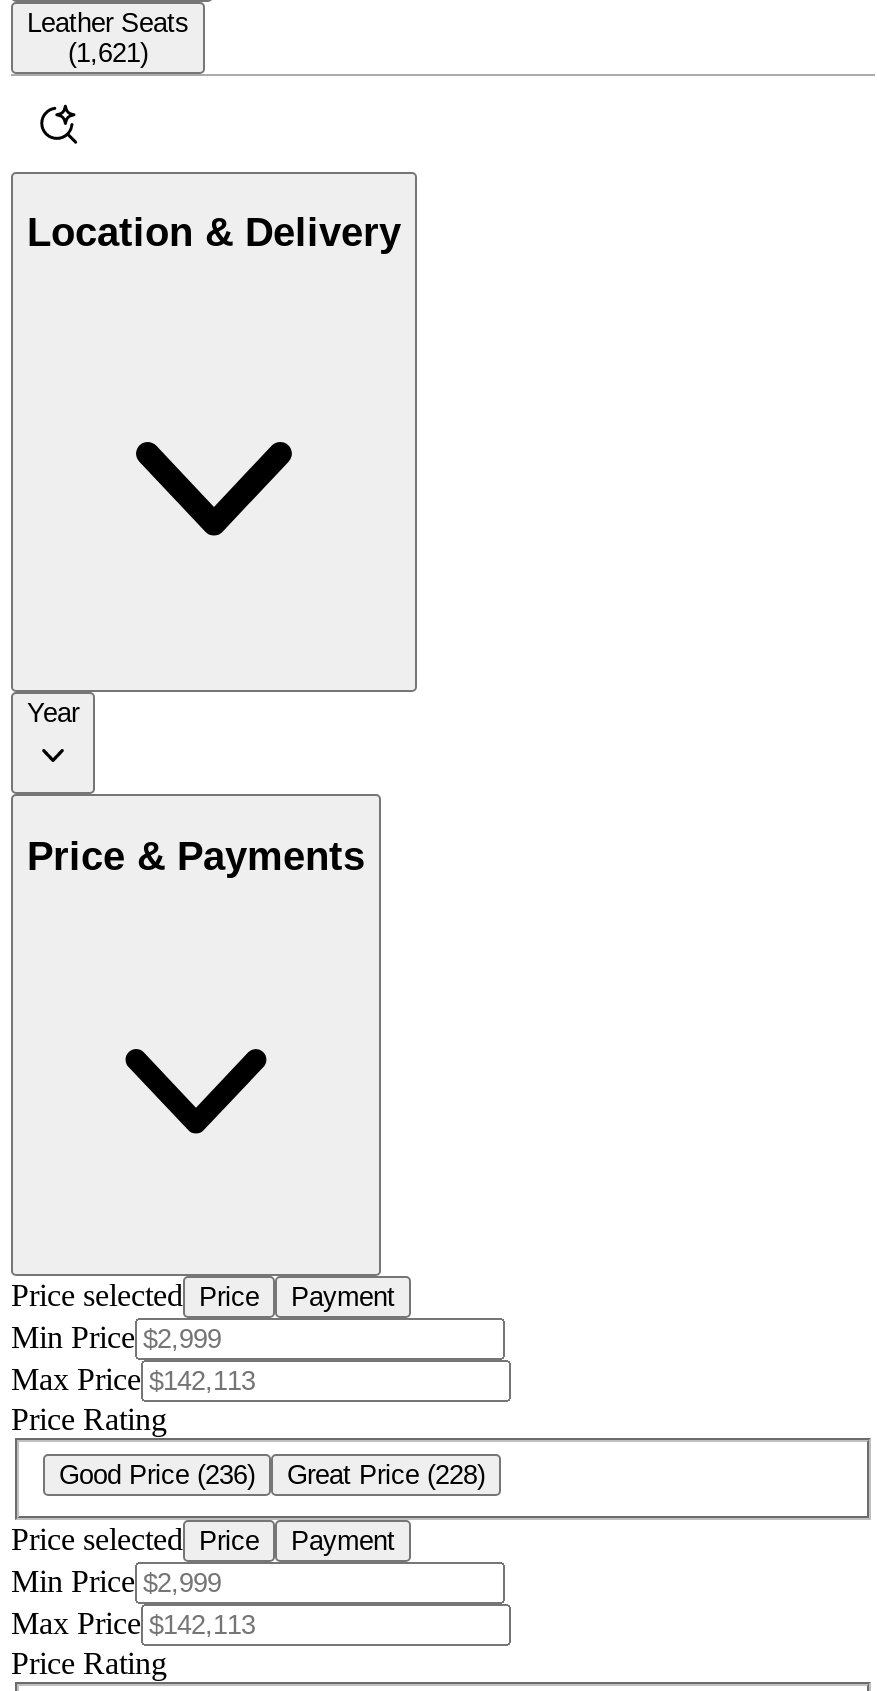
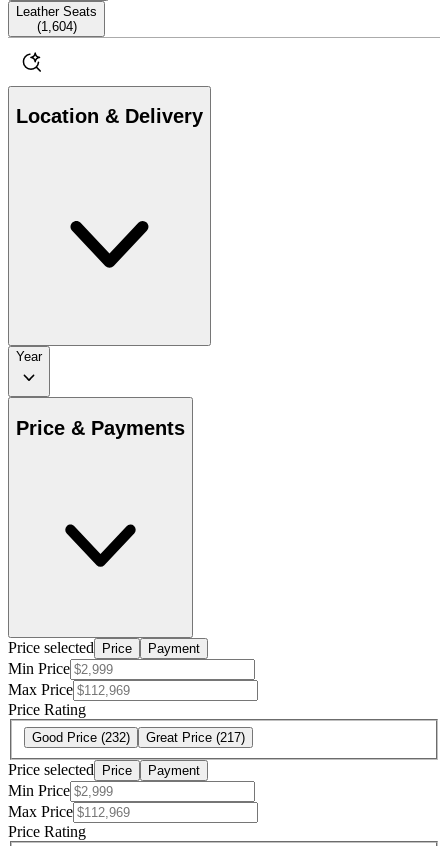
- (1,621)
+ (1,604)

- Good Price (236)
+ Good Price (232)

- Great Price (228)
+ Great Price (217)
